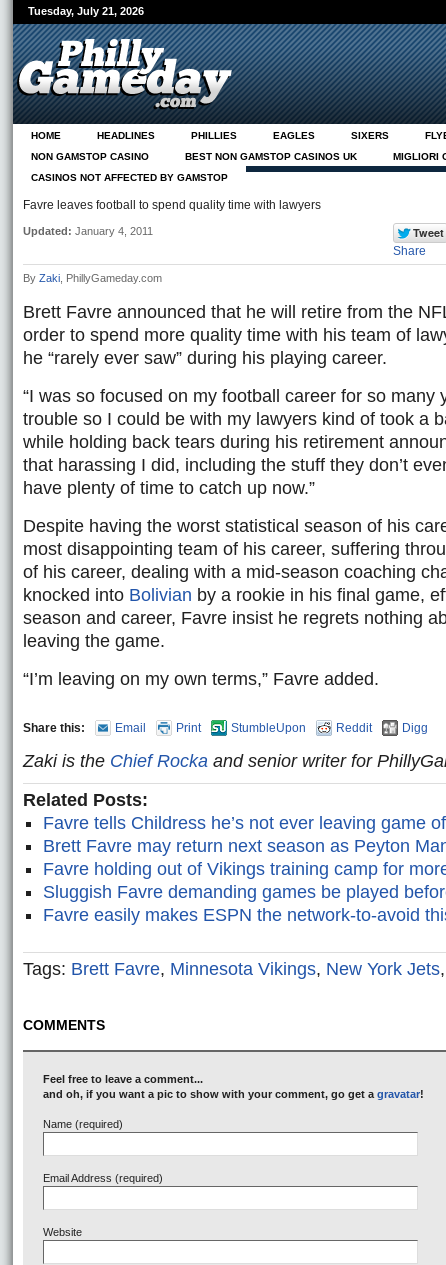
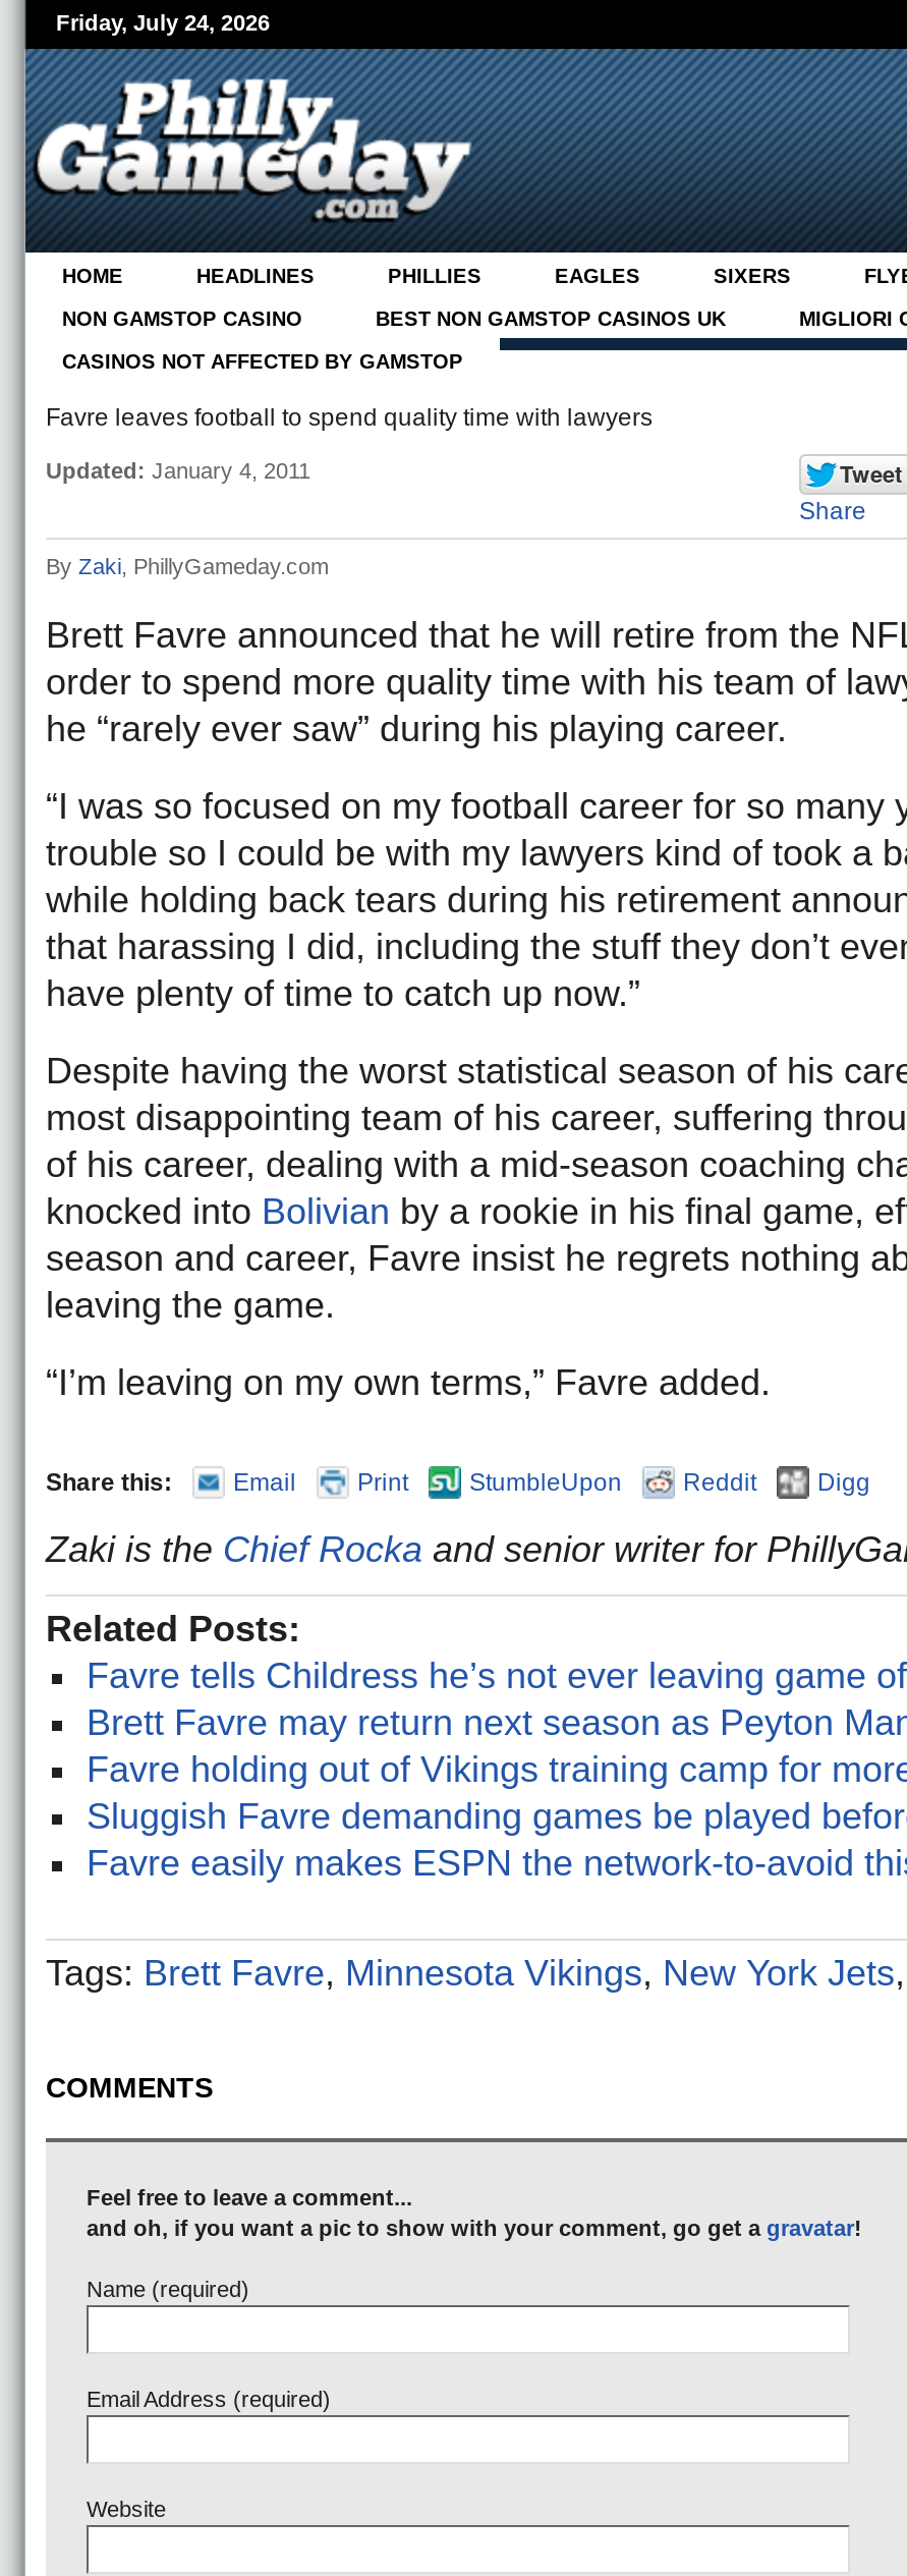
- Tuesday, July 21, 2026
+ Friday, July 24, 2026
